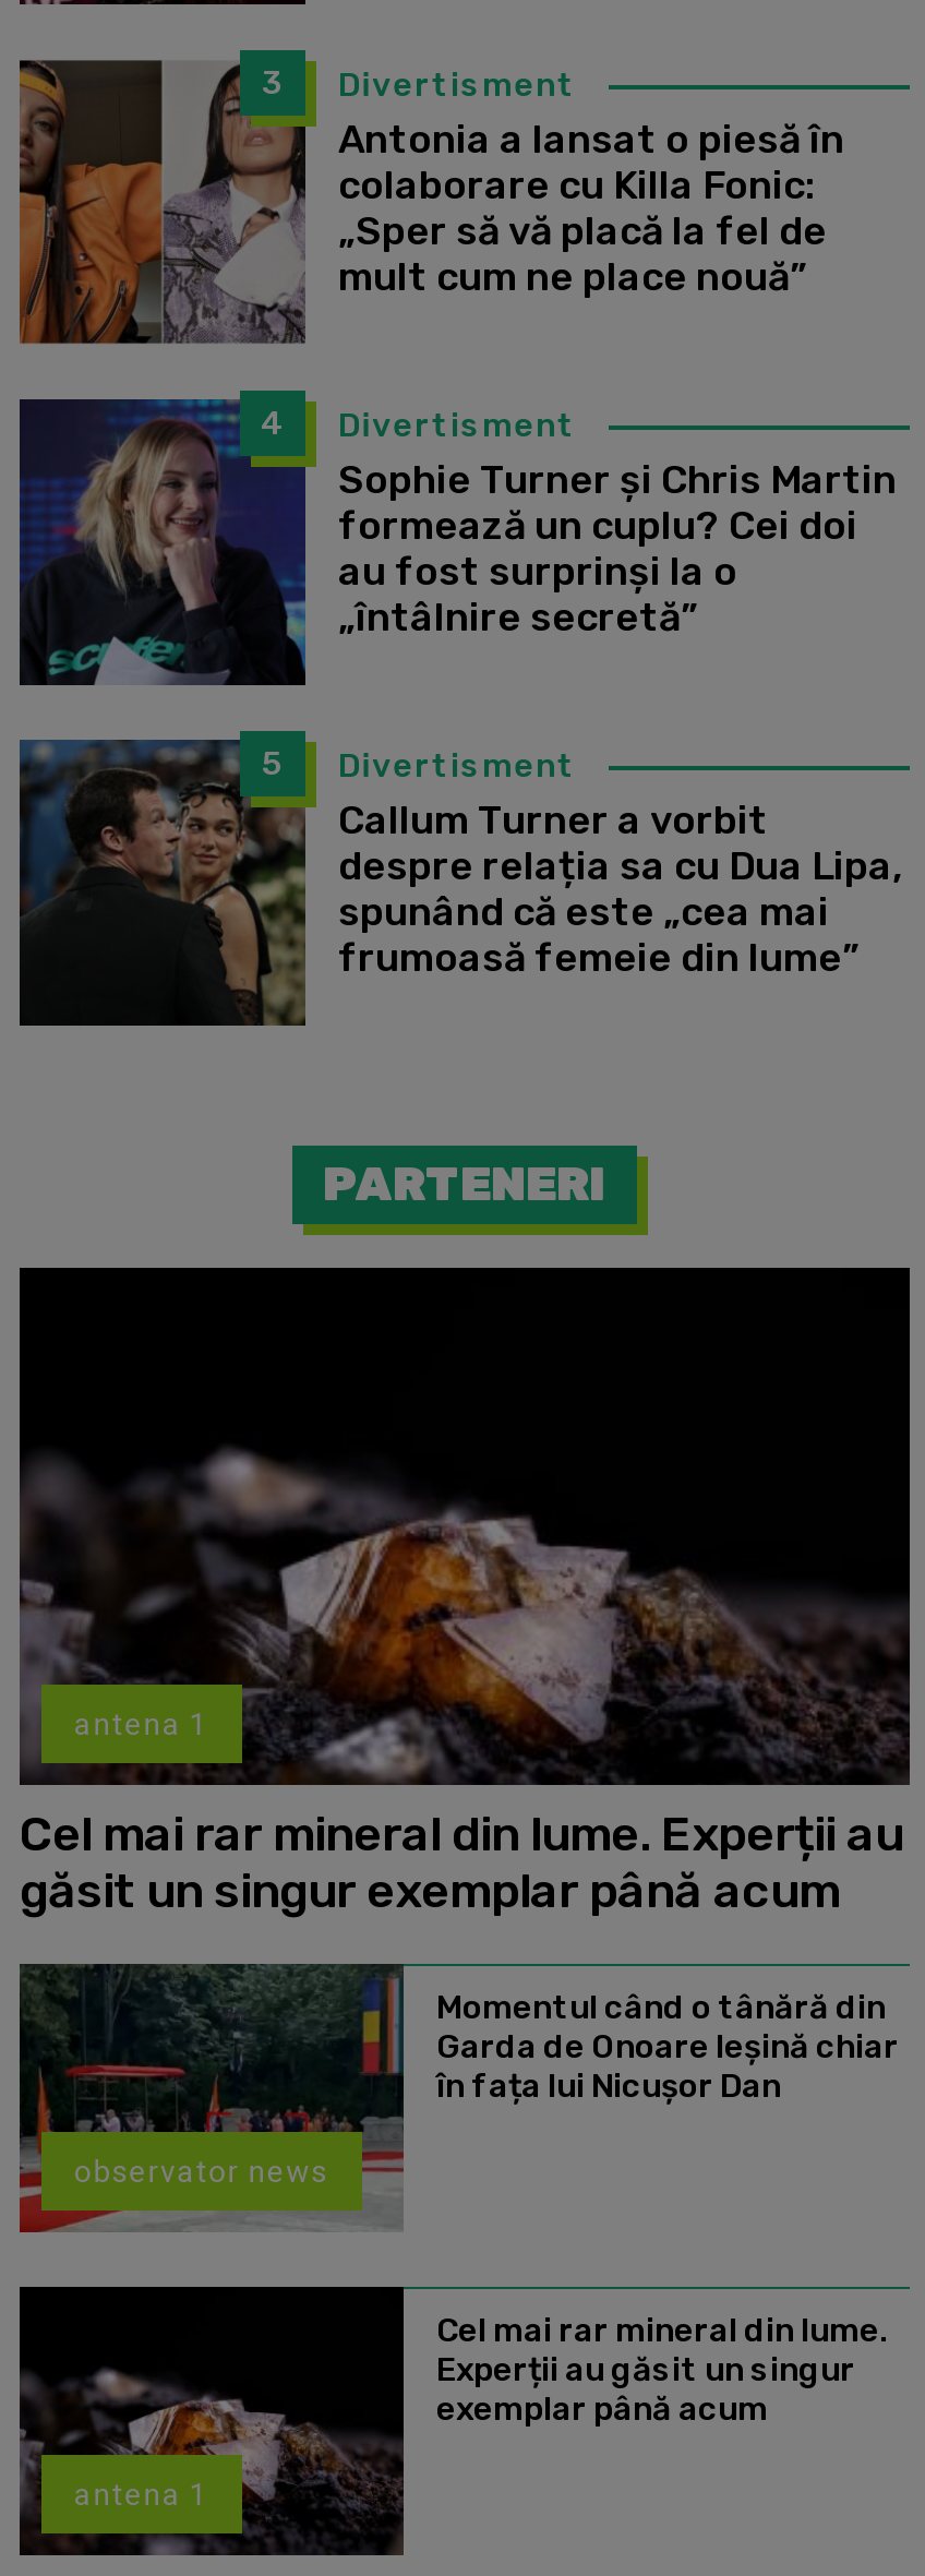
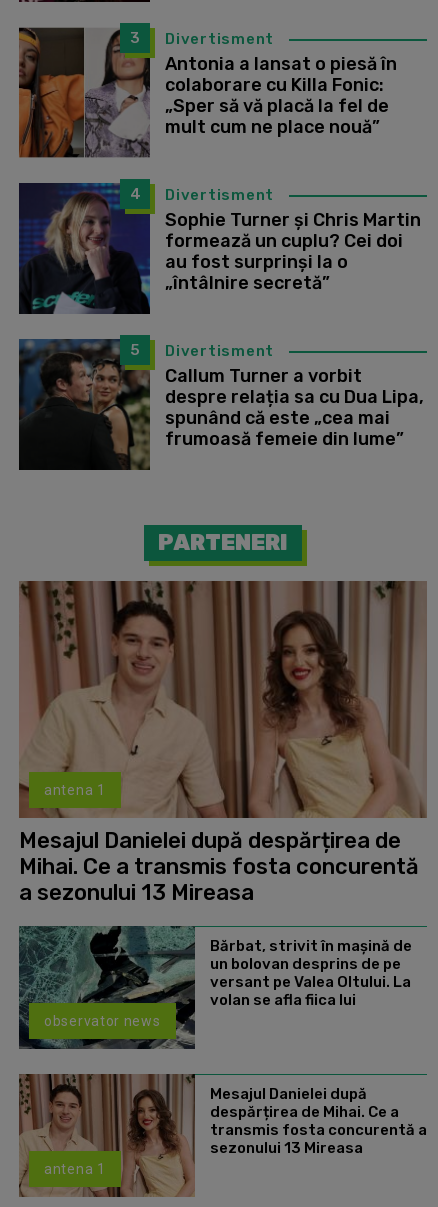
- [image]
- Cel mai rar mineral din lume. Experții au
- găsit un singur exemplar până acum
+ [image]
+ Mesajul Danielei după despărțirea de
+ Mihai. Ce a transmis fosta concurentă
+ a sezonului 13 Mireasa

- [image]
- Momentul când o tânără din
- Garda de Onoare leșină chiar
- în fața lui Nicușor Dan
+ [image]
+ Bărbat, strivit în maşină de
+ un bolovan desprins de pe
+ versant pe Valea Oltului. La
+ volan se afla fiica lui

- [image]
- Cel mai rar mineral din lume.
- Experții au găsit un singur
- exemplar până acum
+ [image]
+ Mesajul Danielei după
+ despărțirea de Mihai. Ce a
+ transmis fosta concurentă a
+ sezonului 13 Mireasa
